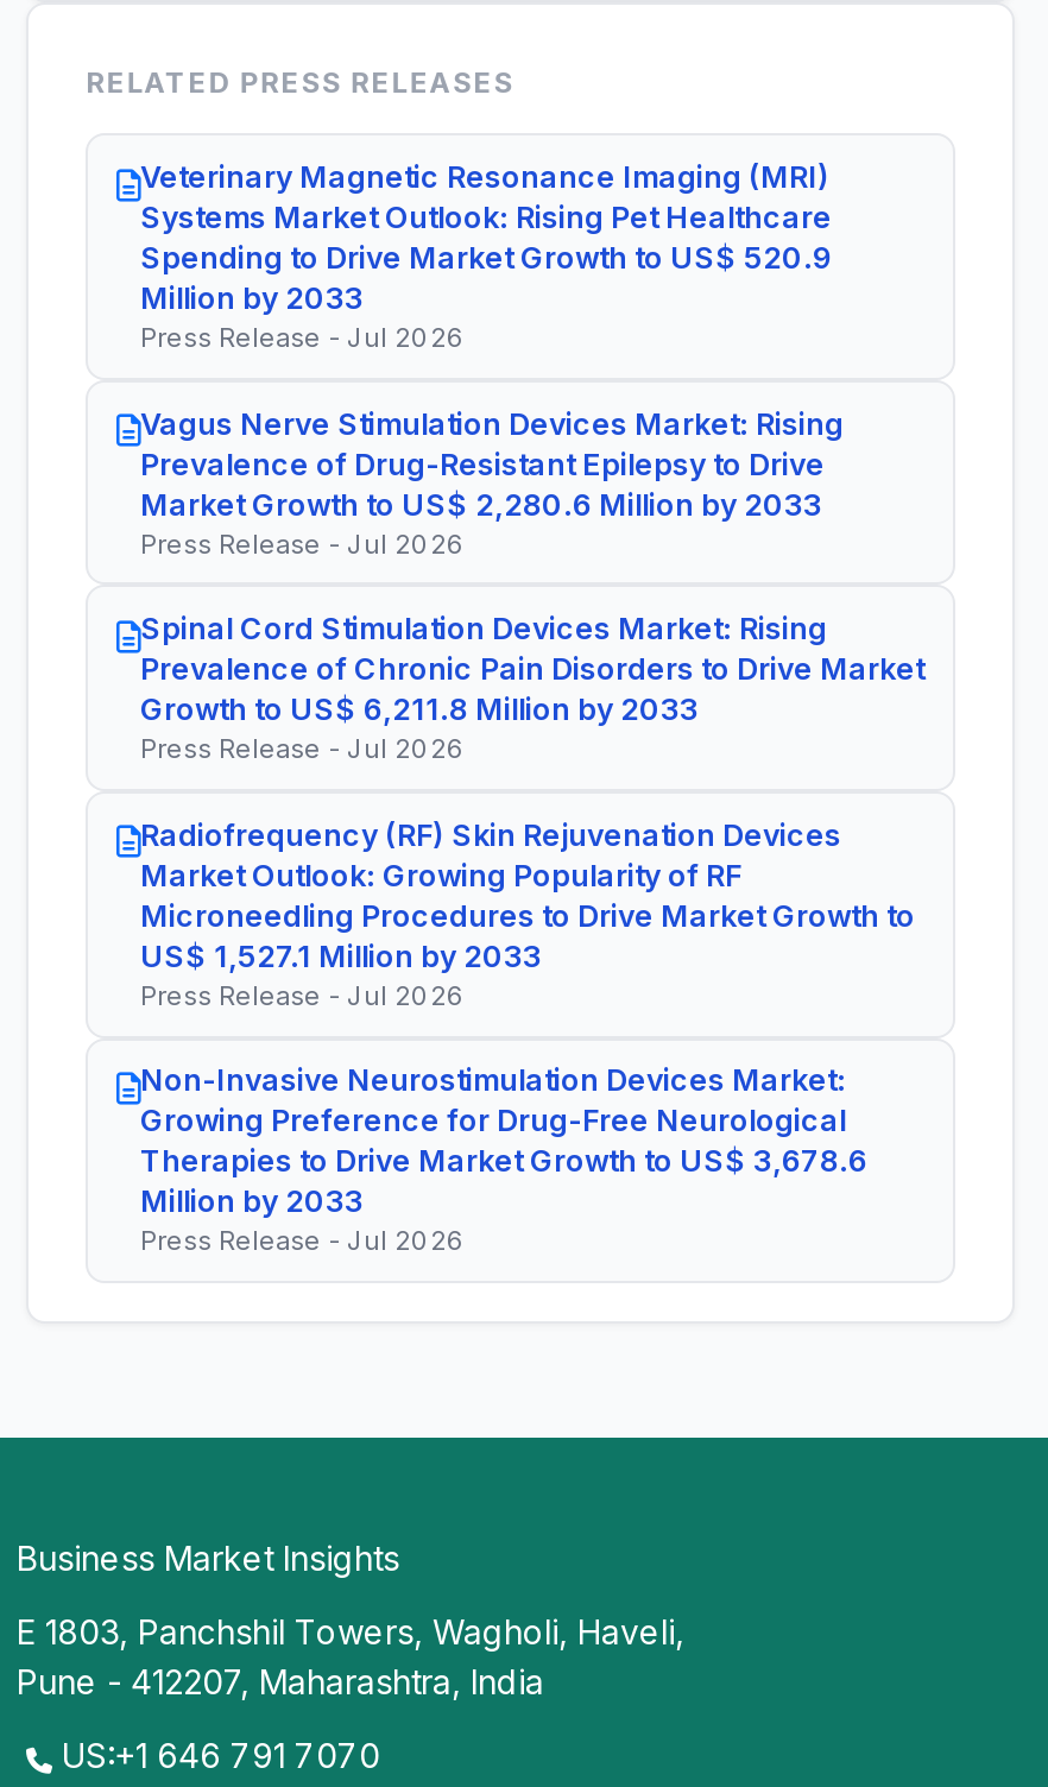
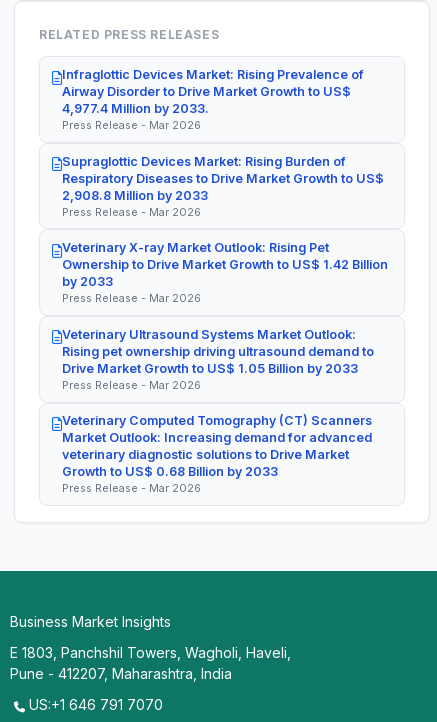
- Veterinary Magnetic Resonance Imaging (MRI)
- Systems Market Outlook: Rising Pet Healthcare
- Spending to Drive Market Growth to US$ 520.9
- Million by 2033
- Press Release - Jul 2026
+ Infraglottic Devices Market: Rising Prevalence of
+ Airway Disorder to Drive Market Growth to US$
+ 4,977.4 Million by 2033.
+ Press Release - Mar 2026

- Vagus Nerve Stimulation Devices Market: Rising
- Prevalence of Drug-Resistant Epilepsy to Drive
- Market Growth to US$ 2,280.6 Million by 2033
- Press Release - Jul 2026
+ Supraglottic Devices Market: Rising Burden of
+ Respiratory Diseases to Drive Market Growth to US$
+ 2,908.8 Million by 2033
+ Press Release - Mar 2026

- Spinal Cord Stimulation Devices Market: Rising
- Prevalence of Chronic Pain Disorders to Drive Market
- Growth to US$ 6,211.8 Million by 2033
- Press Release - Jul 2026
+ Veterinary X-ray Market Outlook: Rising Pet
+ Ownership to Drive Market Growth to US$ 1.42 Billion
+ by 2033
+ Press Release - Mar 2026

- Radiofrequency (RF) Skin Rejuvenation Devices
- Market Outlook: Growing Popularity of RF
- Microneedling Procedures to Drive Market Growth to
- US$ 1,527.1 Million by 2033
- Press Release - Jul 2026
+ Veterinary Ultrasound Systems Market Outlook:
+ Rising pet ownership driving ultrasound demand to
+ Drive Market Growth to US$ 1.05 Billion by 2033
+ Press Release - Mar 2026

- Non-Invasive Neurostimulation Devices Market:
- Growing Preference for Drug-Free Neurological
- Therapies to Drive Market Growth to US$ 3,678.6
- Million by 2033
- Press Release - Jul 2026
+ Veterinary Computed Tomography (CT) Scanners
+ Market Outlook: Increasing demand for advanced
+ veterinary diagnostic solutions to Drive Market
+ Growth to US$ 0.68 Billion by 2033
+ Press Release - Mar 2026
